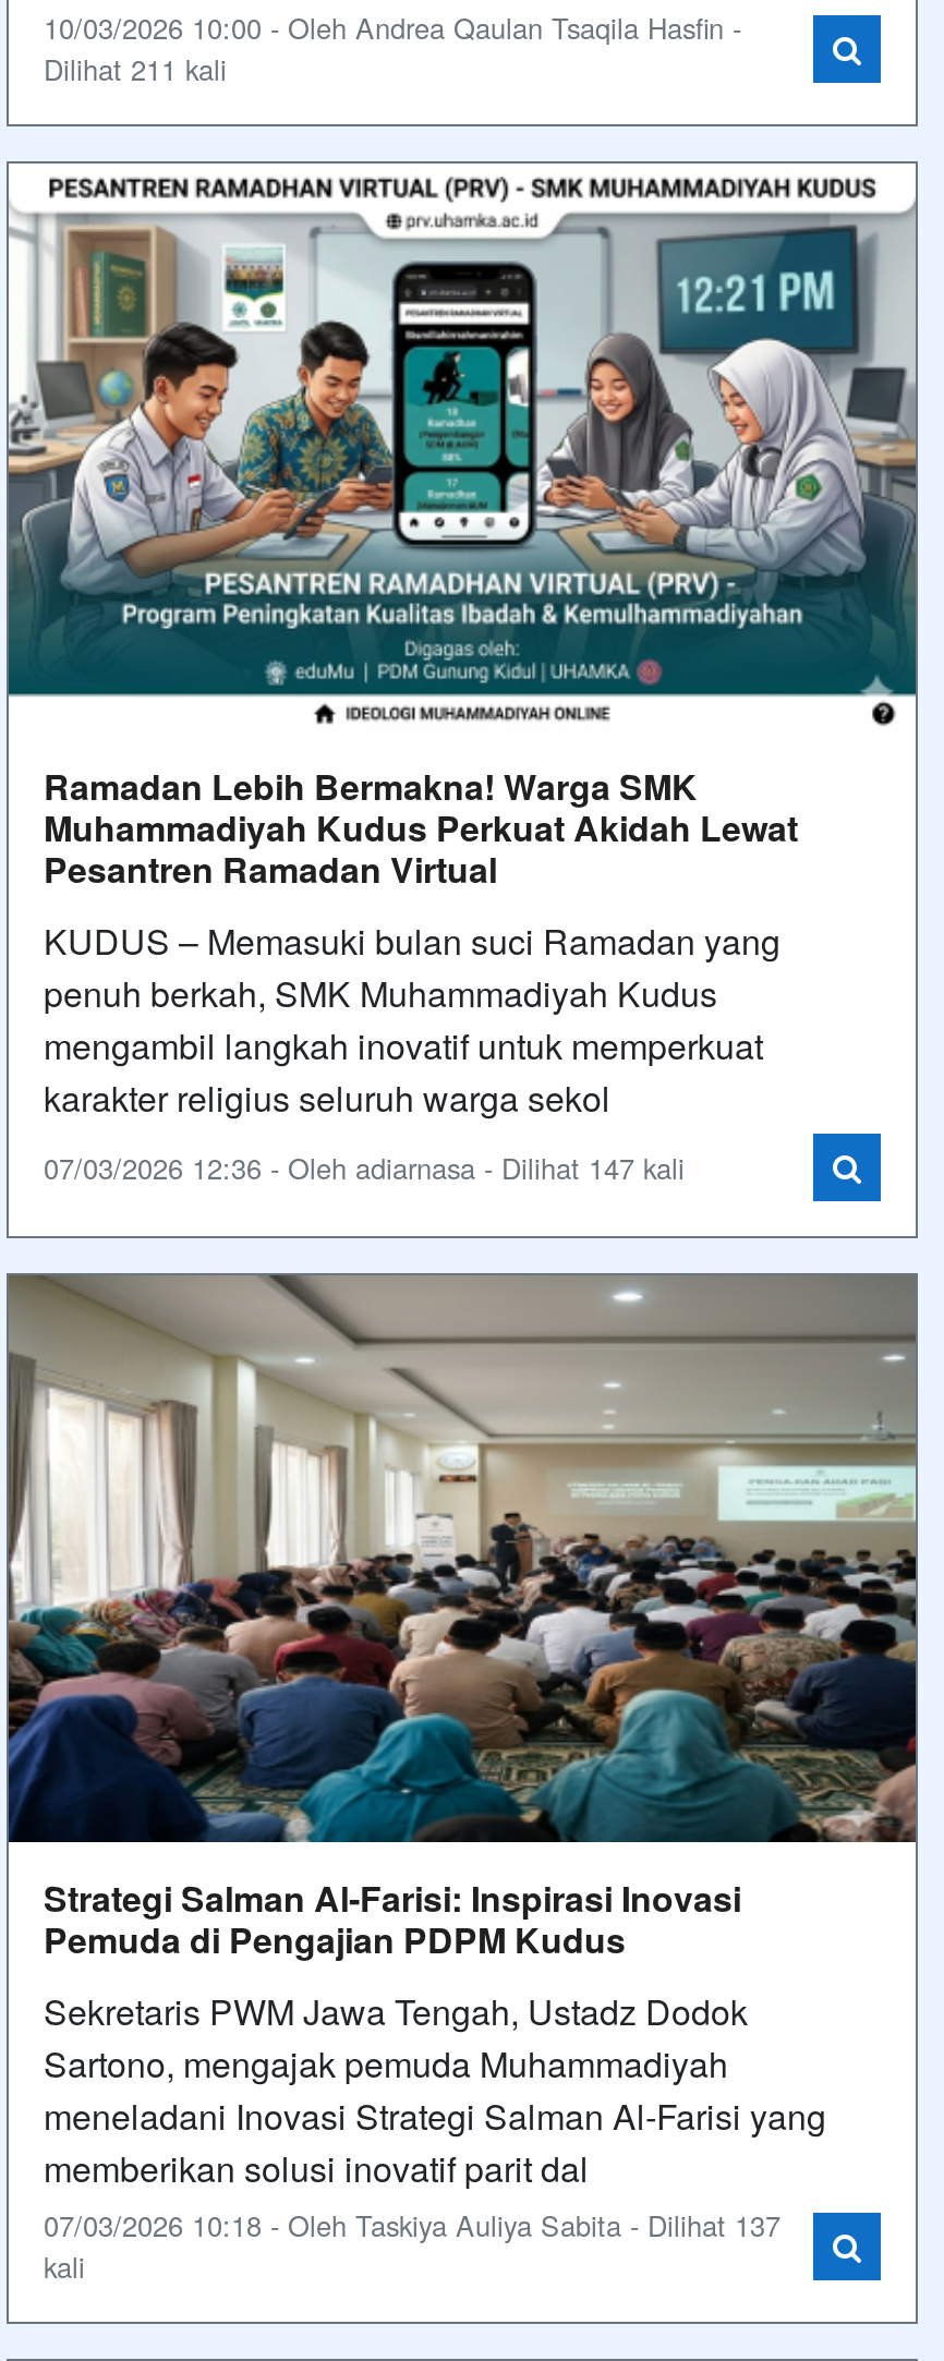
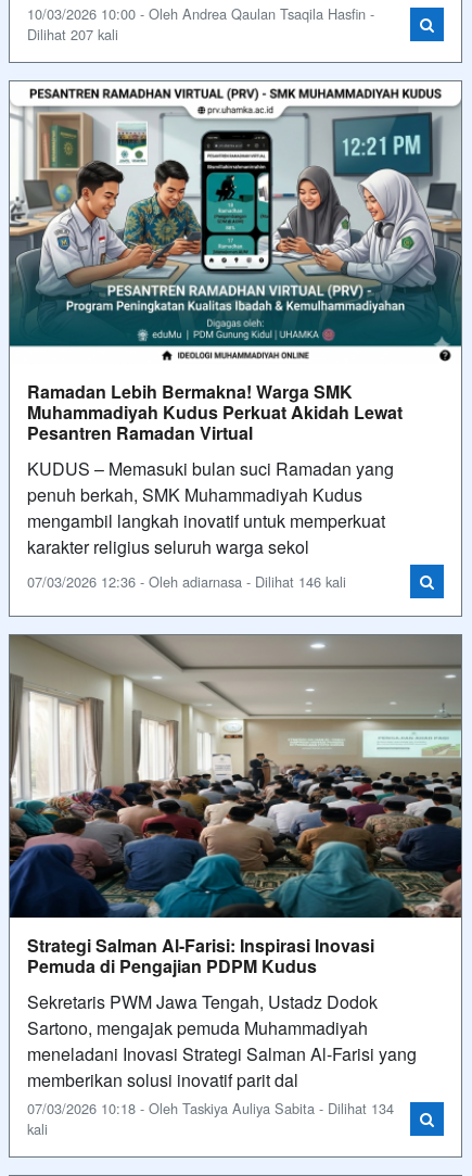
- Dilihat 211 kali
+ Dilihat 207 kali

- 07/03/2026 12:36 - Oleh adiarnasa - Dilihat 147 kali
+ 07/03/2026 12:36 - Oleh adiarnasa - Dilihat 146 kali

- 07/03/2026 10:18 - Oleh Taskiya Auliya Sabita - Dilihat 137
+ 07/03/2026 10:18 - Oleh Taskiya Auliya Sabita - Dilihat 134
